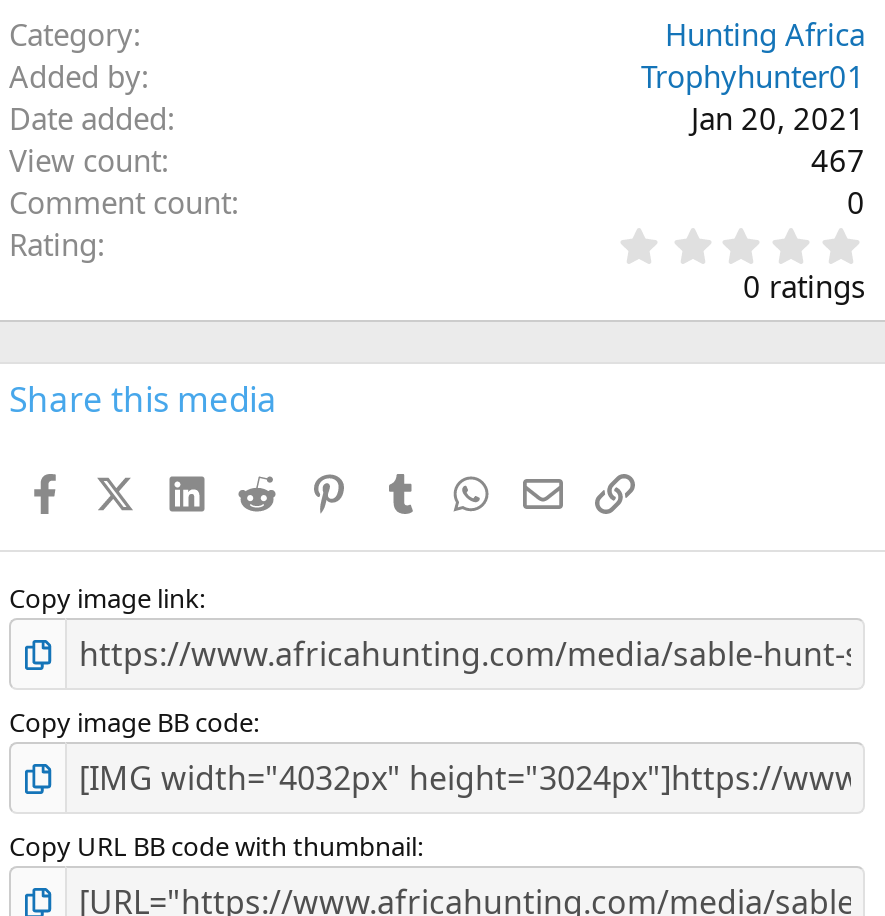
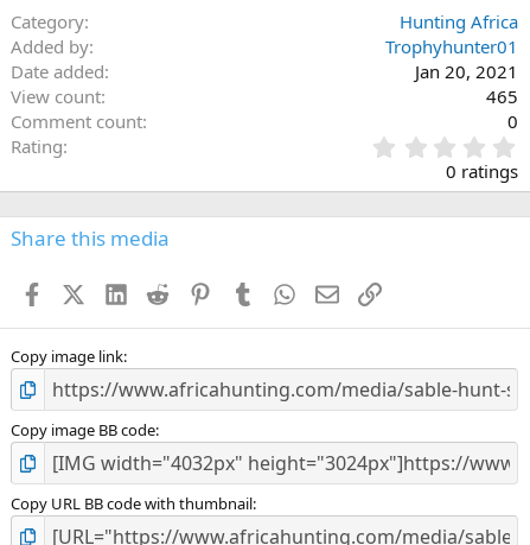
- 467
+ 465
